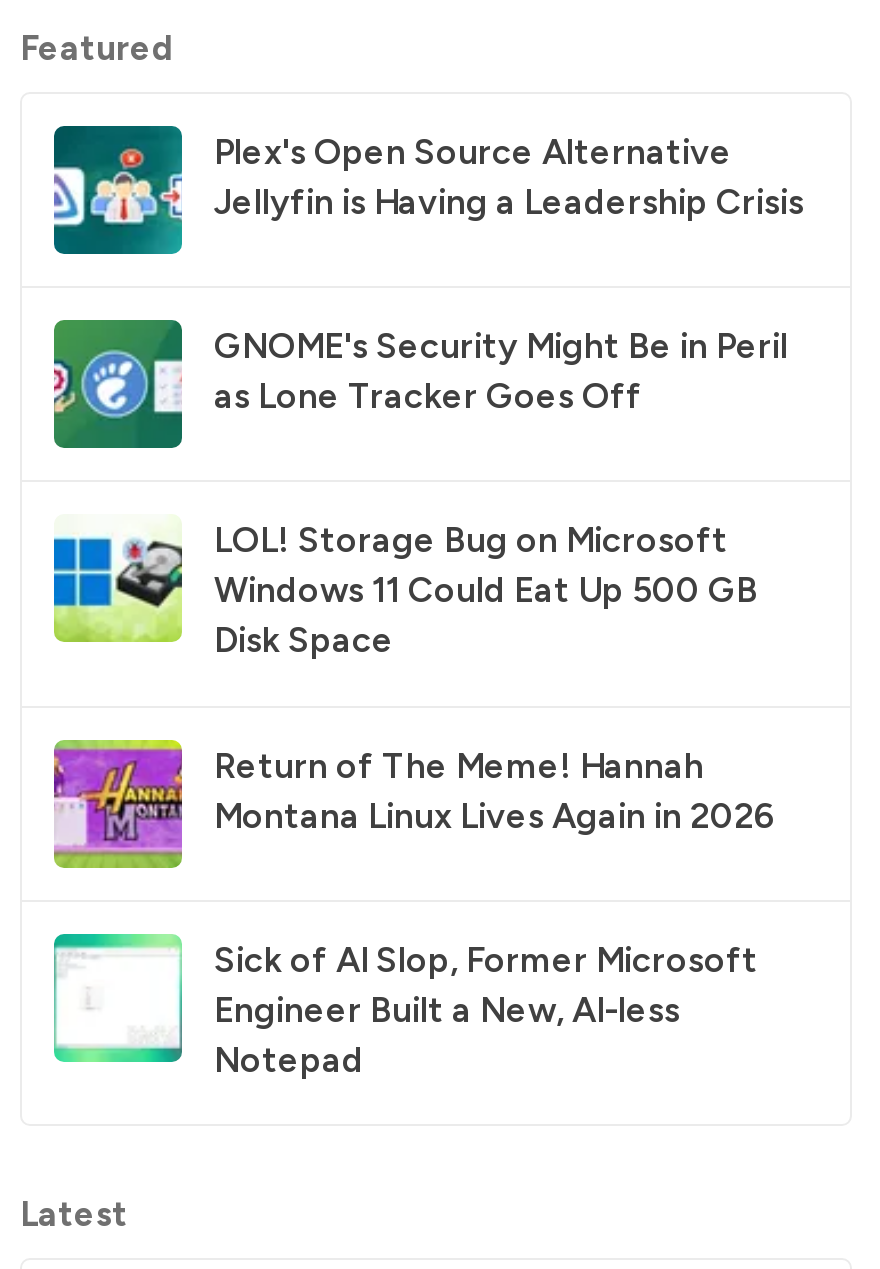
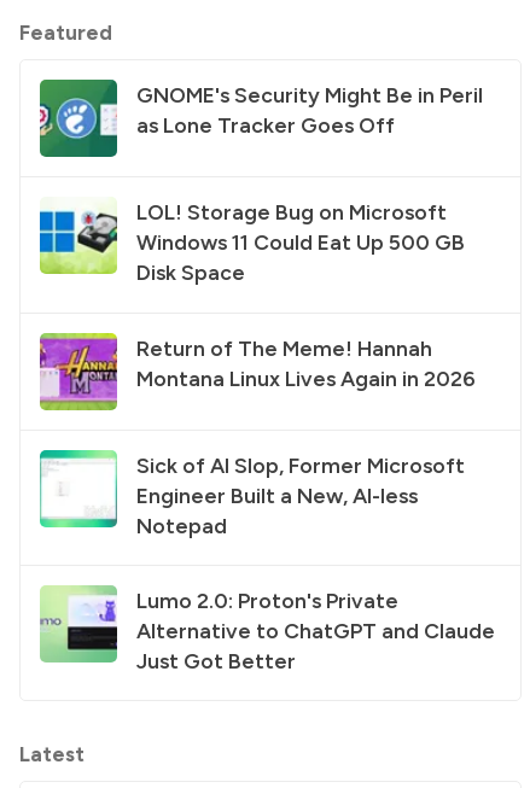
- [image]
- Plex's Open Source Alternative
- Jellyfin is Having a Leadership Crisis

moved up: [image] | GNOME's Security Might Be in Peril | as Lone Tracker Goes Off | ... | Engineer Built a New, AI-less | Notepad

+ [image]
+ Lumo 2.0: Proton's Private
+ Alternative to ChatGPT and Claude
+ Just Got Better
